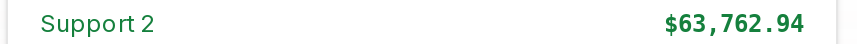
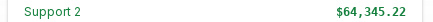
- $63,762.94
+ $64,345.22
